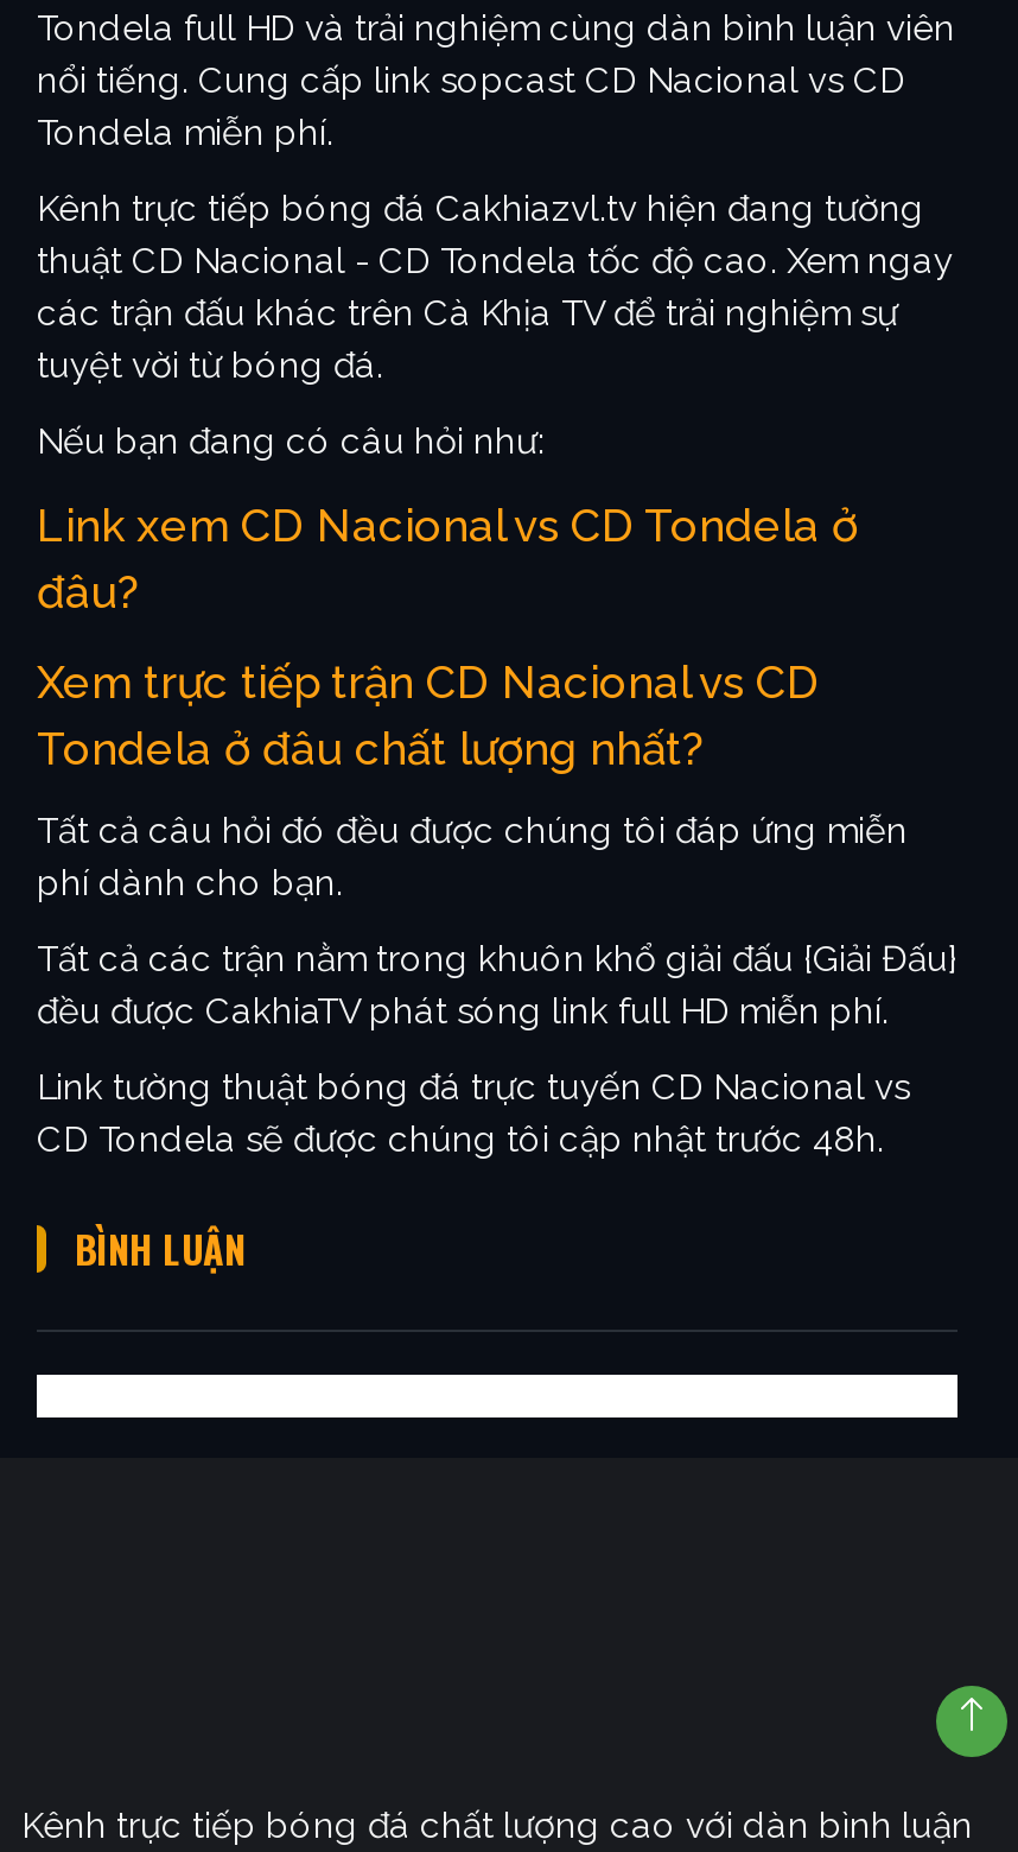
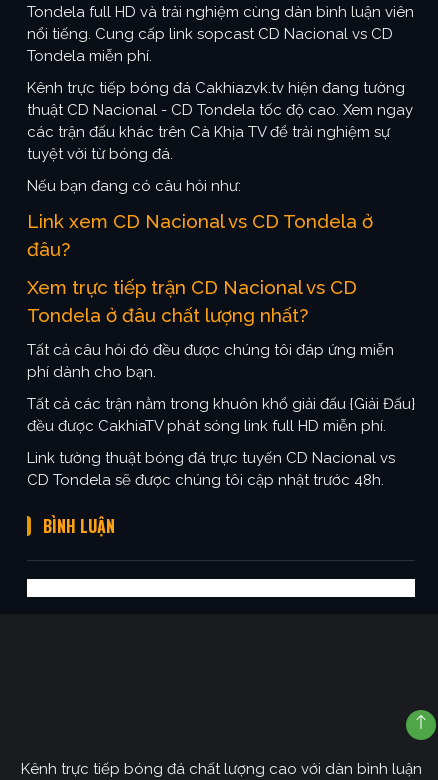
- Kênh trực tiếp bóng đá Cakhiazvl.tv hiện đang tường
+ Kênh trực tiếp bóng đá Cakhiazvk.tv hiện đang tường
